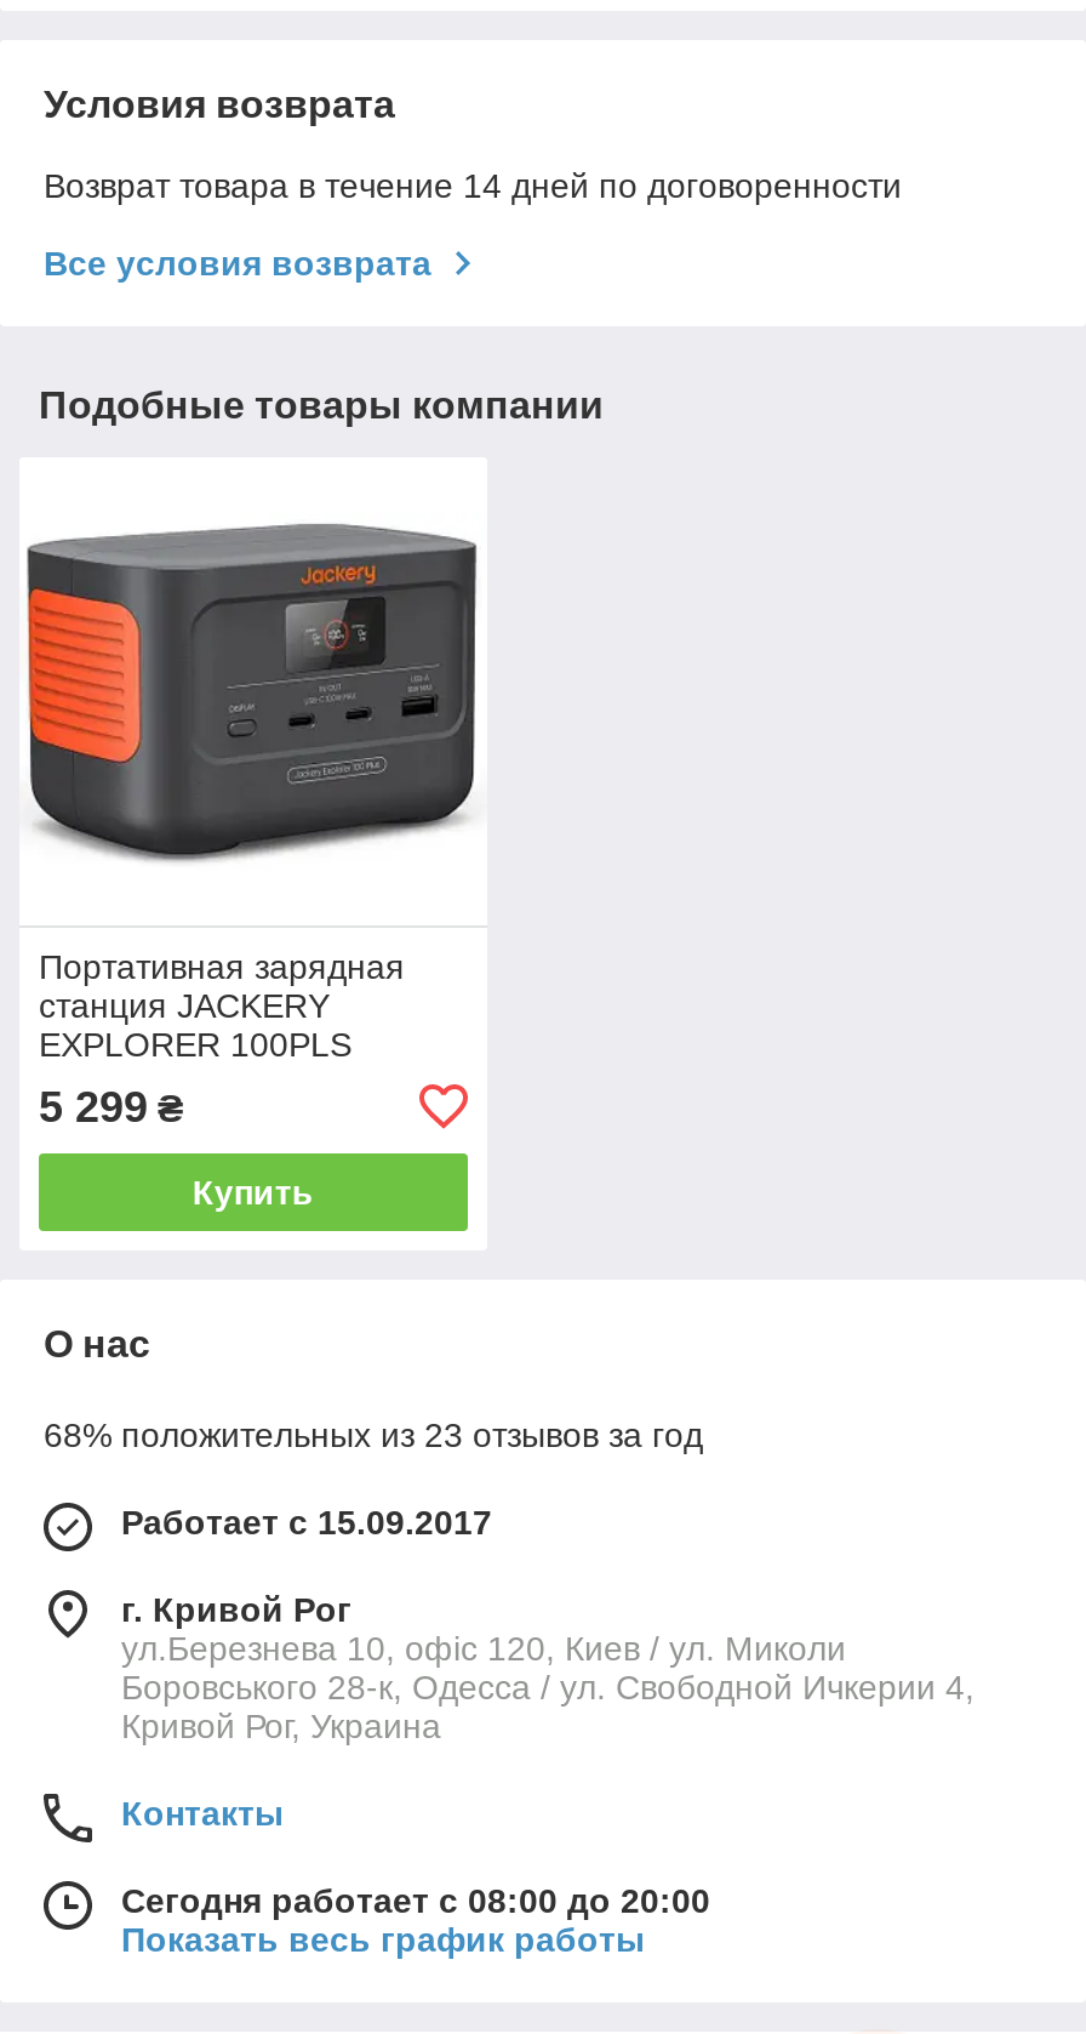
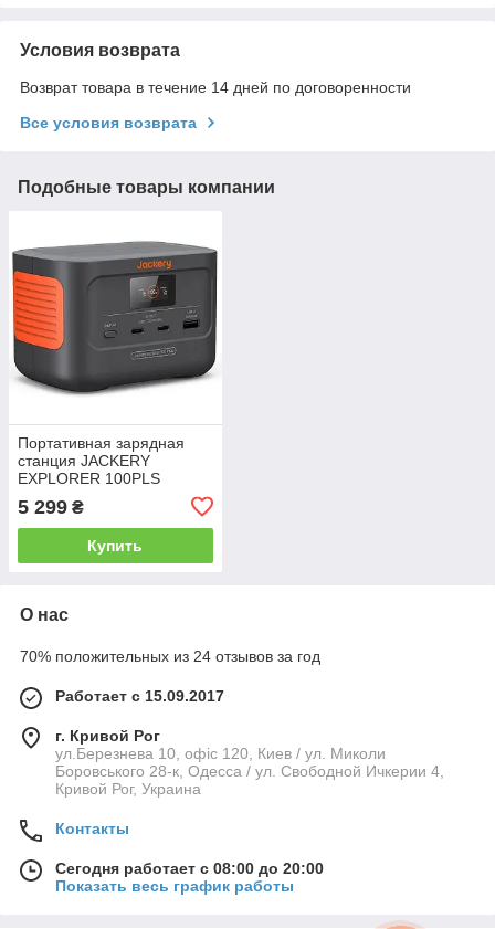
- 68% положительных из 23 отзывов за год
+ 70% положительных из 24 отзывов за год
